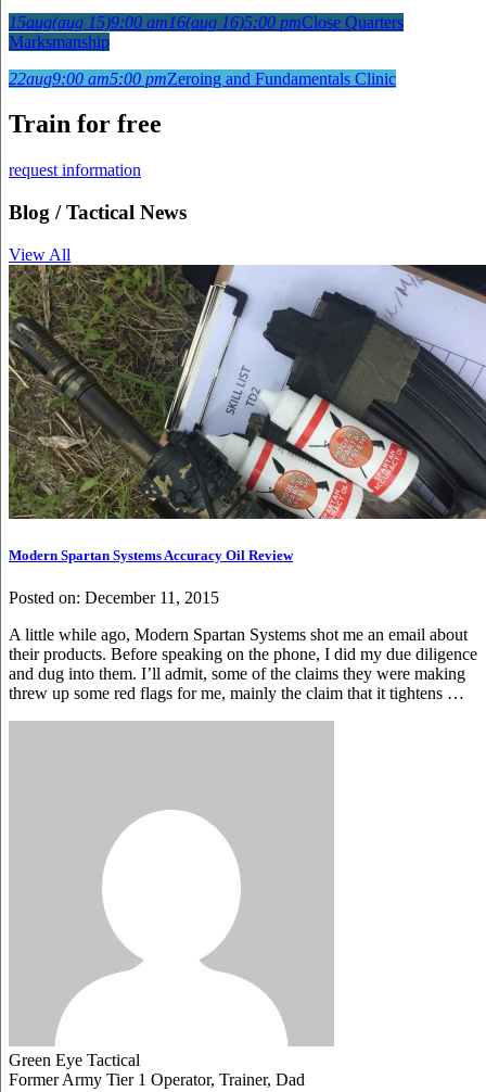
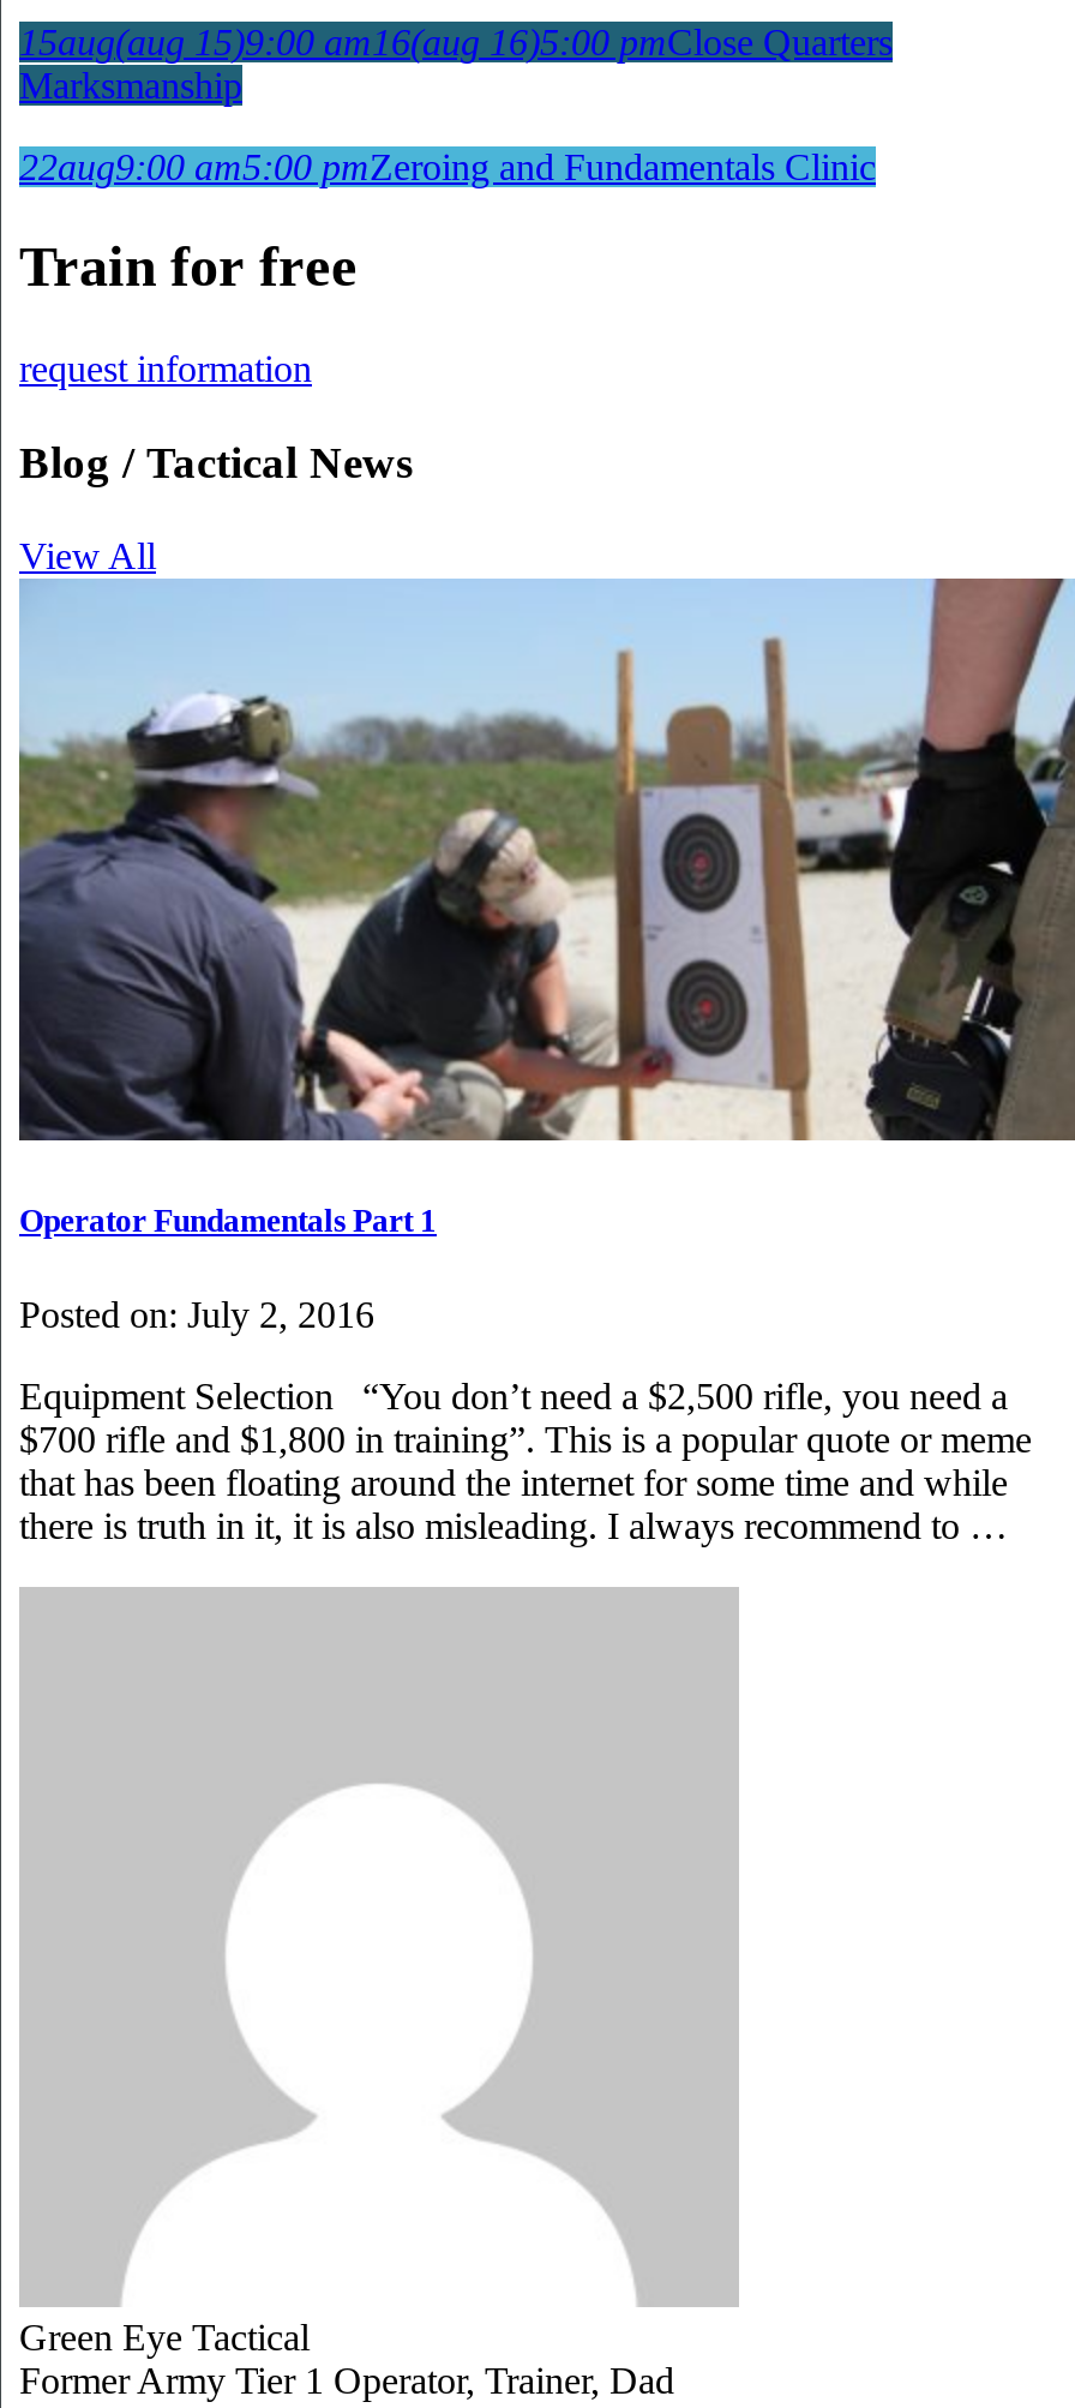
- [image]
- Modern Spartan Systems Accuracy Oil Review
+ [image]
+ Operator Fundamentals Part 1

- Posted on: December 11, 2015
+ Posted on: July 2, 2016

- A little while ago, Modern Spartan Systems shot me an email about
- their products. Before speaking on the phone, I did my due diligence
- and dug into them. I’ll admit, some of the claims they were making
- threw up some red flags for me, mainly the claim that it tightens …
+ Equipment Selection “You don’t need a $2,500 rifle, you need a
+ $700 rifle and $1,800 in training”. This is a popular quote or meme
+ that has been floating around the internet for some time and while
+ there is truth in it, it is also misleading. I always recommend to …
